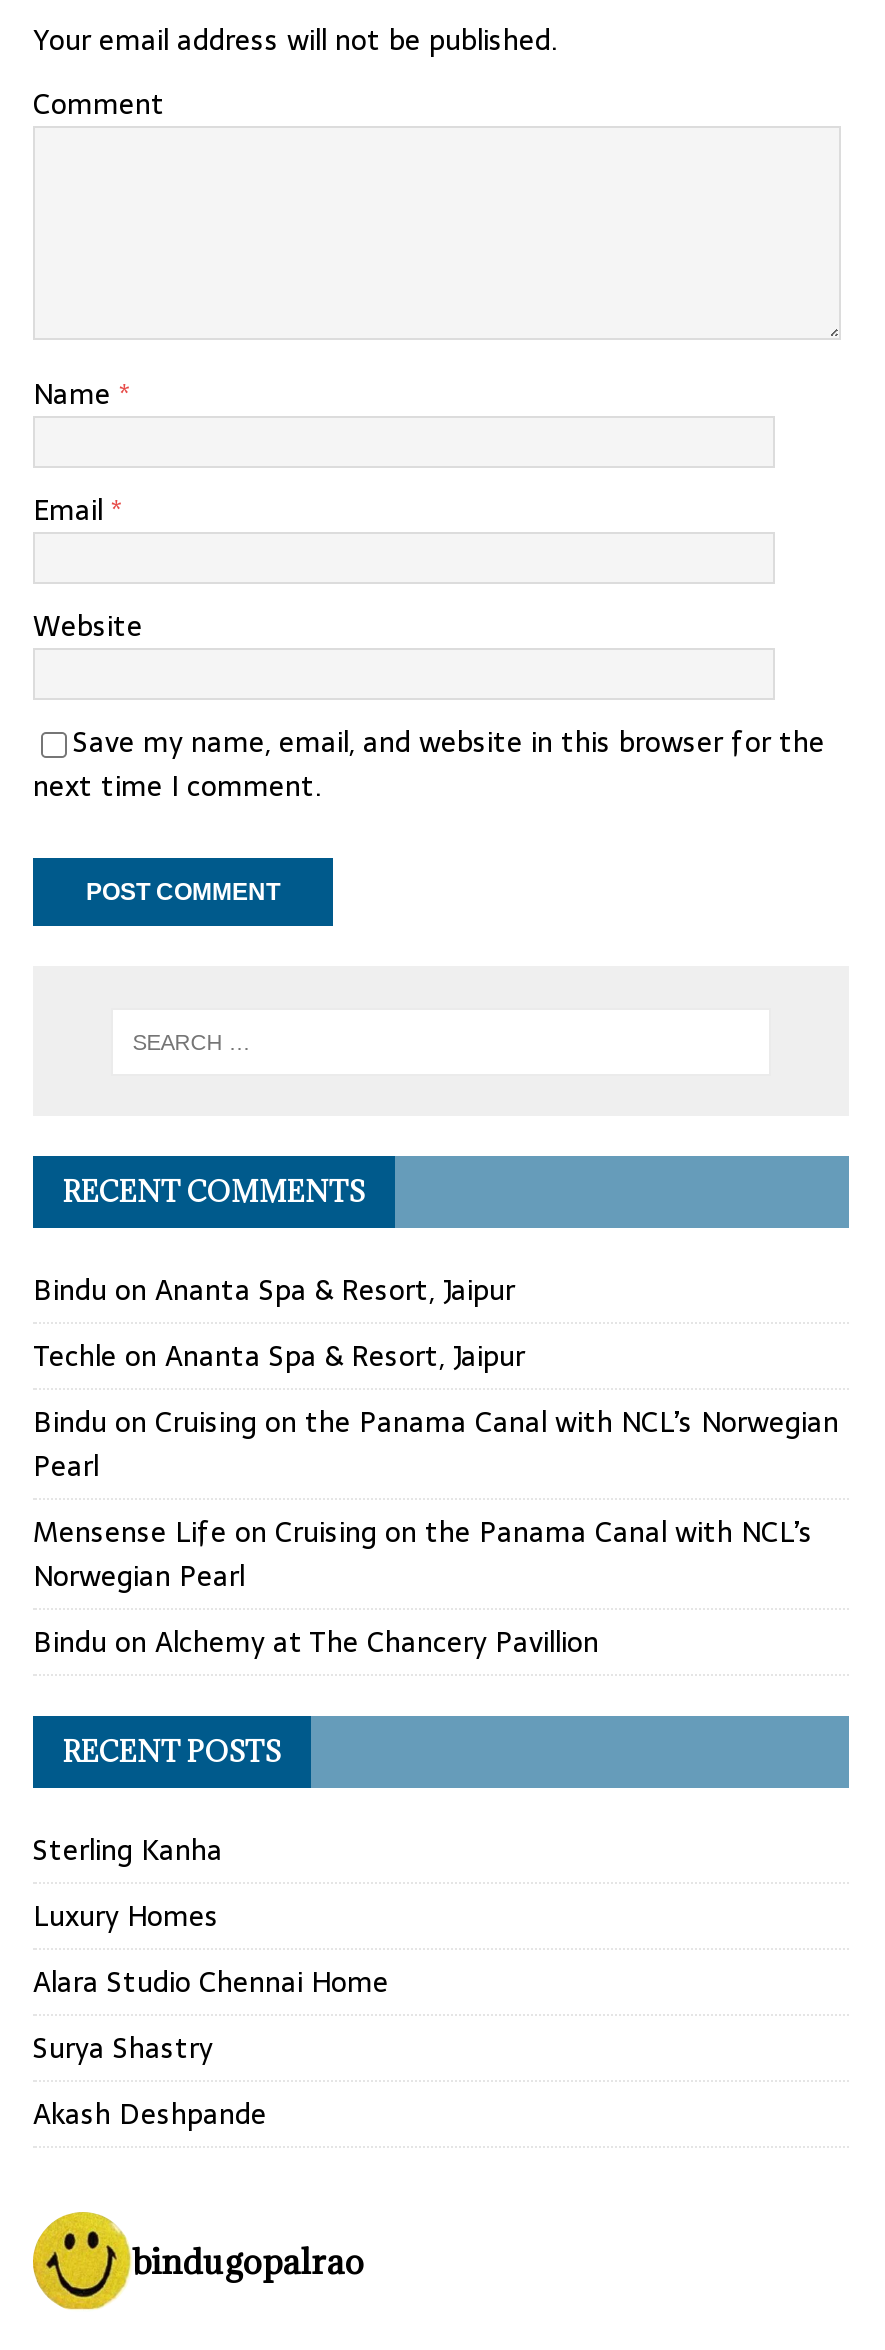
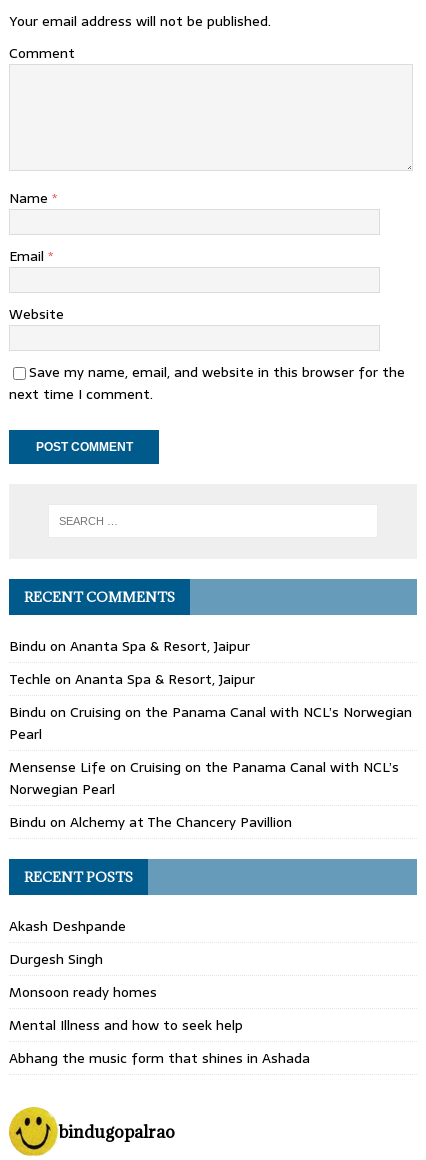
- Sterling Kanha
- Luxury Homes
- Alara Studio Chennai Home
- Surya Shastry

moved up: Akash Deshpande

+ Durgesh Singh
+ Monsoon ready homes
+ Mental Illness and how to seek help
+ Abhang the music form that shines in Ashada
